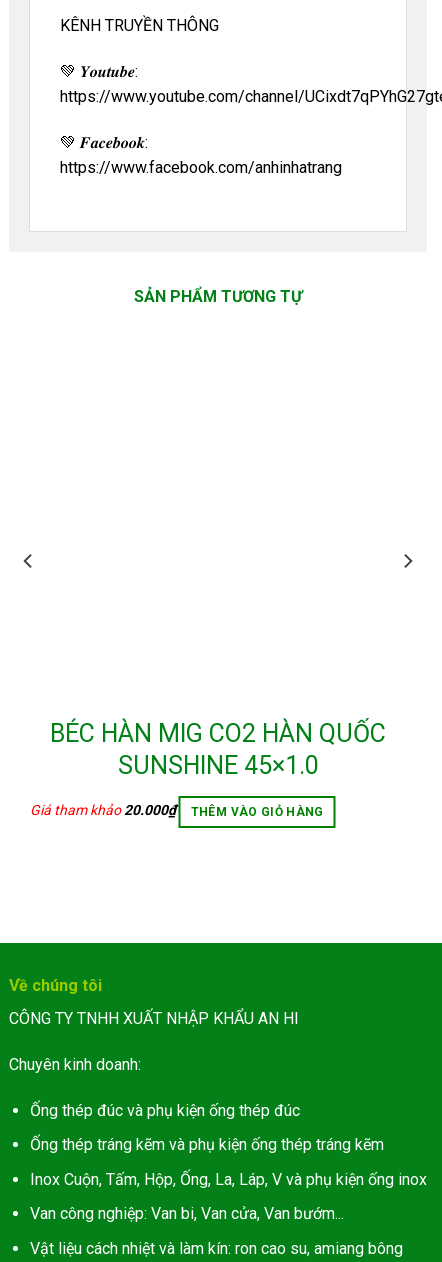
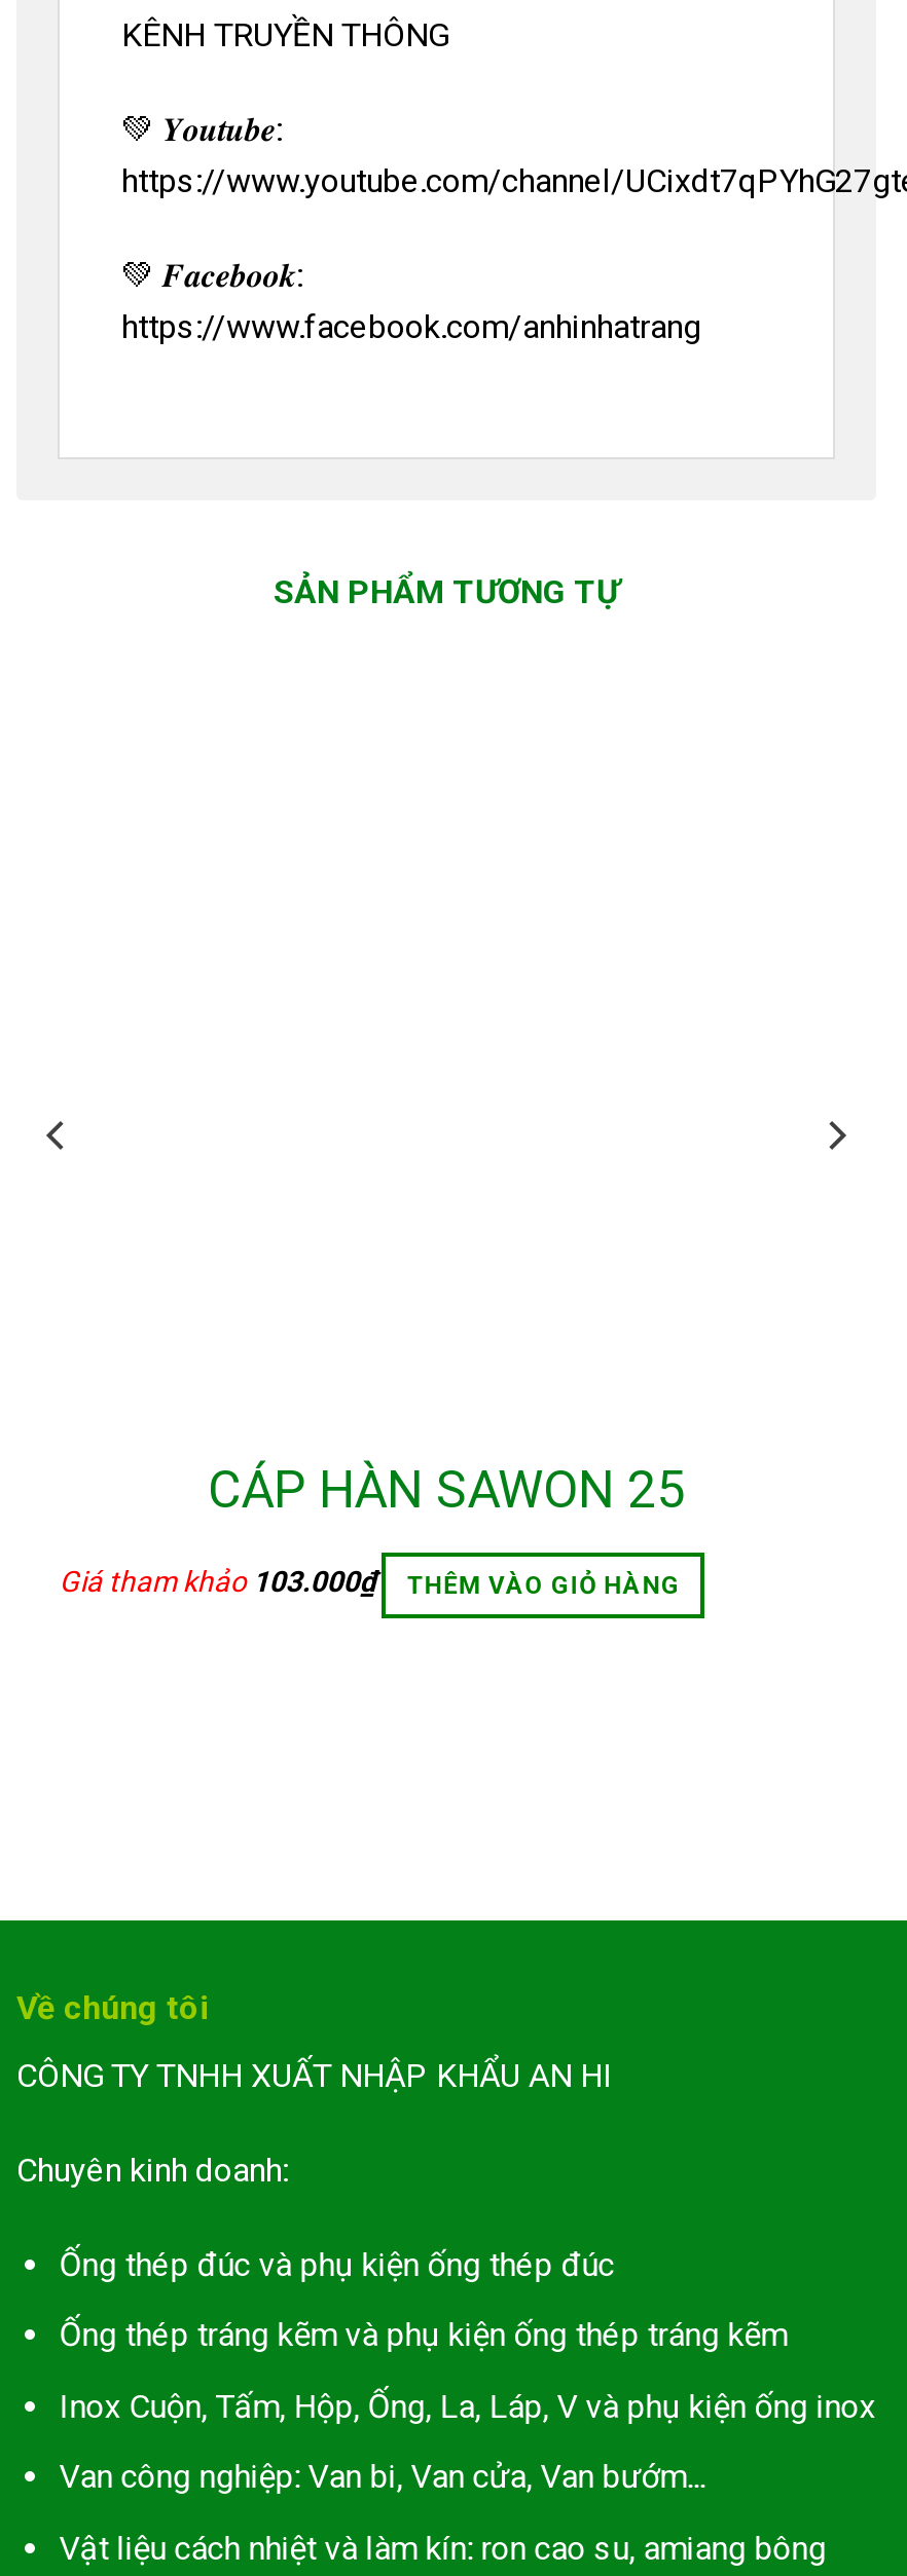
- BÉC HÀN MIG CO2 HÀN QUỐC
- SUNSHINE 45×1.0
+ CÁP HÀN SAWON 25

- Giá tham khảo 20.000₫ THÊM VÀO GIỎ HÀNG
+ Giá tham khảo 103.000₫ THÊM VÀO GIỎ HÀNG

moved up: THÊM VÀO GIỎ HÀNG
